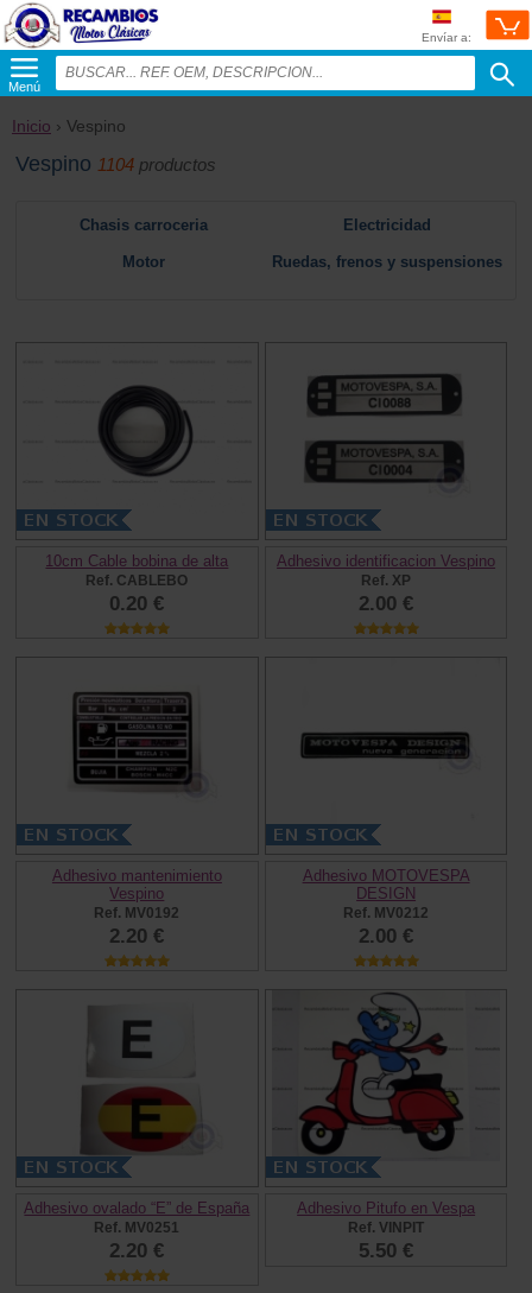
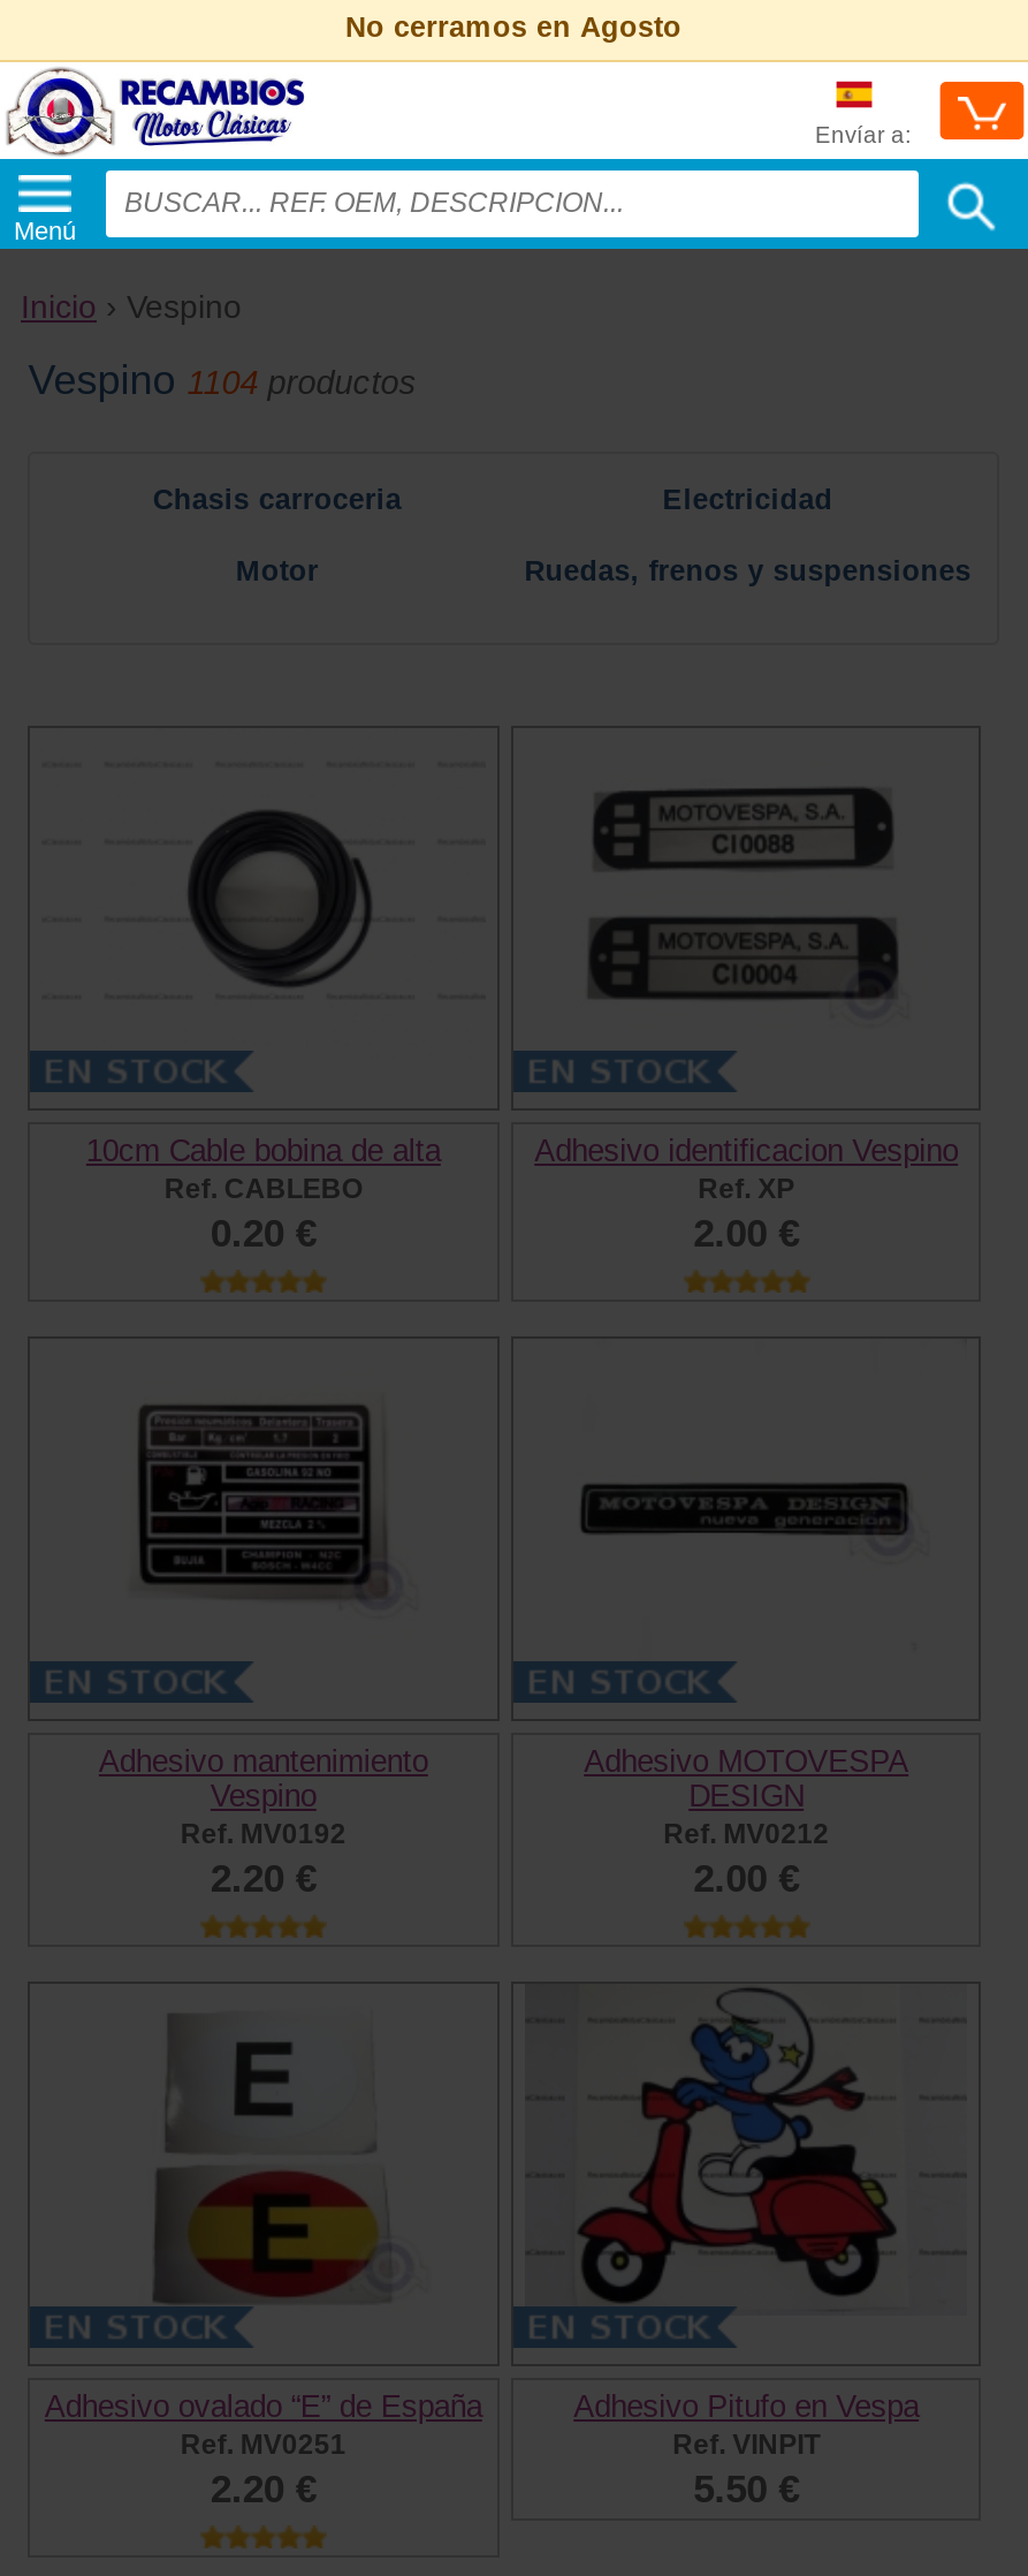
+ No cerramos en Agosto
